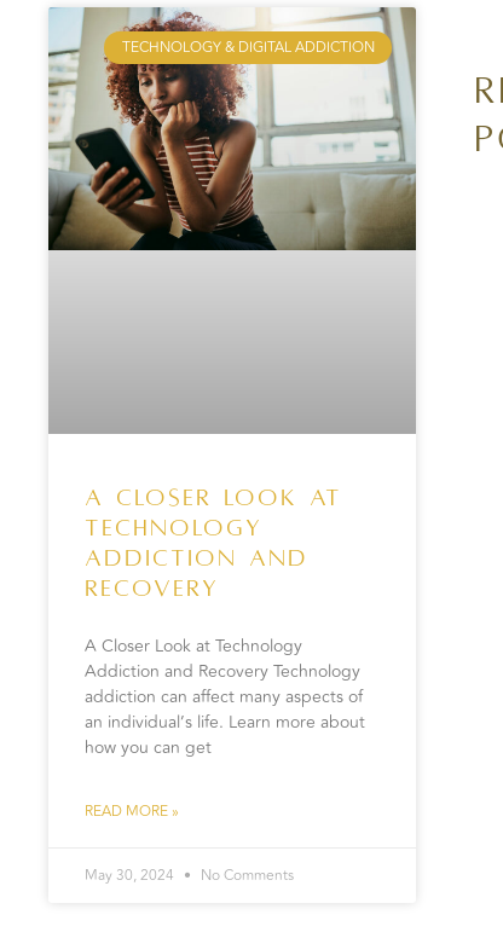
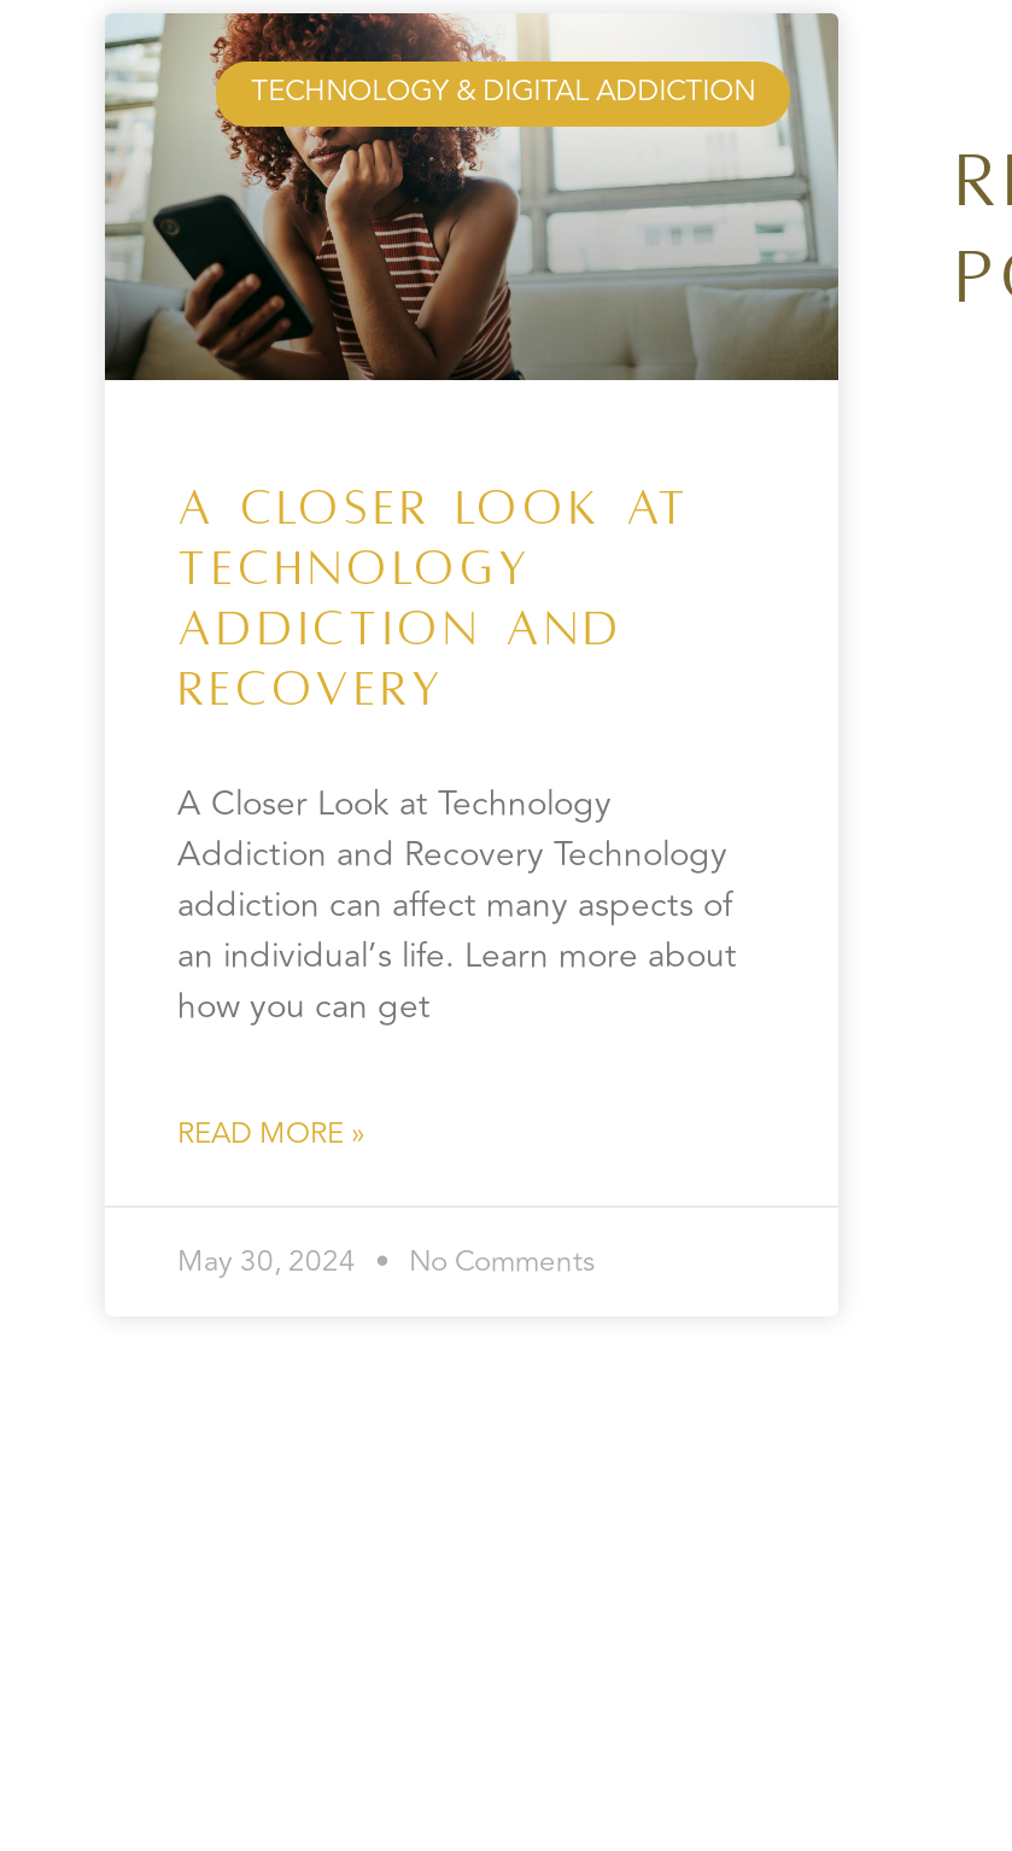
- [image]
+ [image]

moved up: A Closer Look at Technology | Addiction and Recovery Technology | addiction can affect many aspects of | an individual’s life. Learn more about | how you can get | READ MORE » | May 30, 2024 | No Comments
